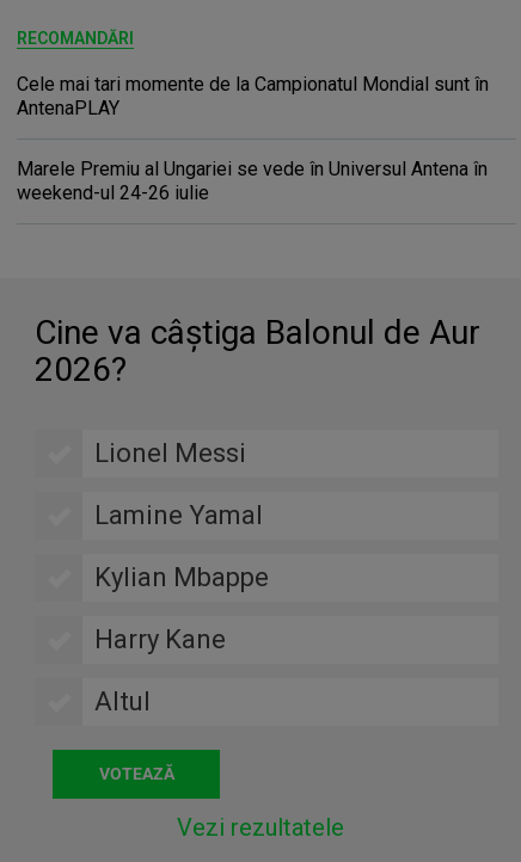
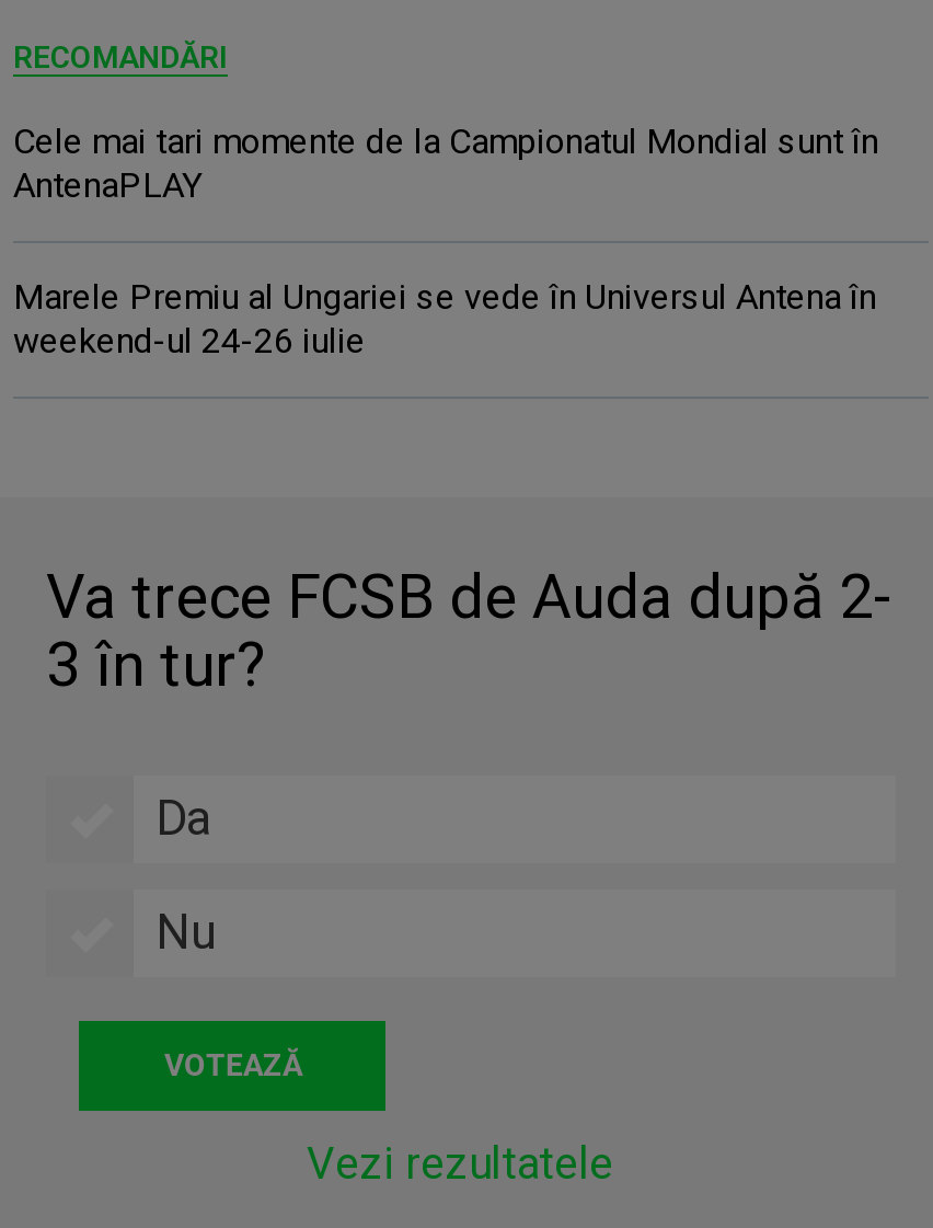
- Cine va câştiga Balonul de Aur
- 2026?
- Lionel Messi
- Lamine Yamal
- Kylian Mbappe
- Harry Kane
- Altul
+ Va trece FCSB de Auda după 2-
+ 3 în tur?
+ Da
+ Nu
